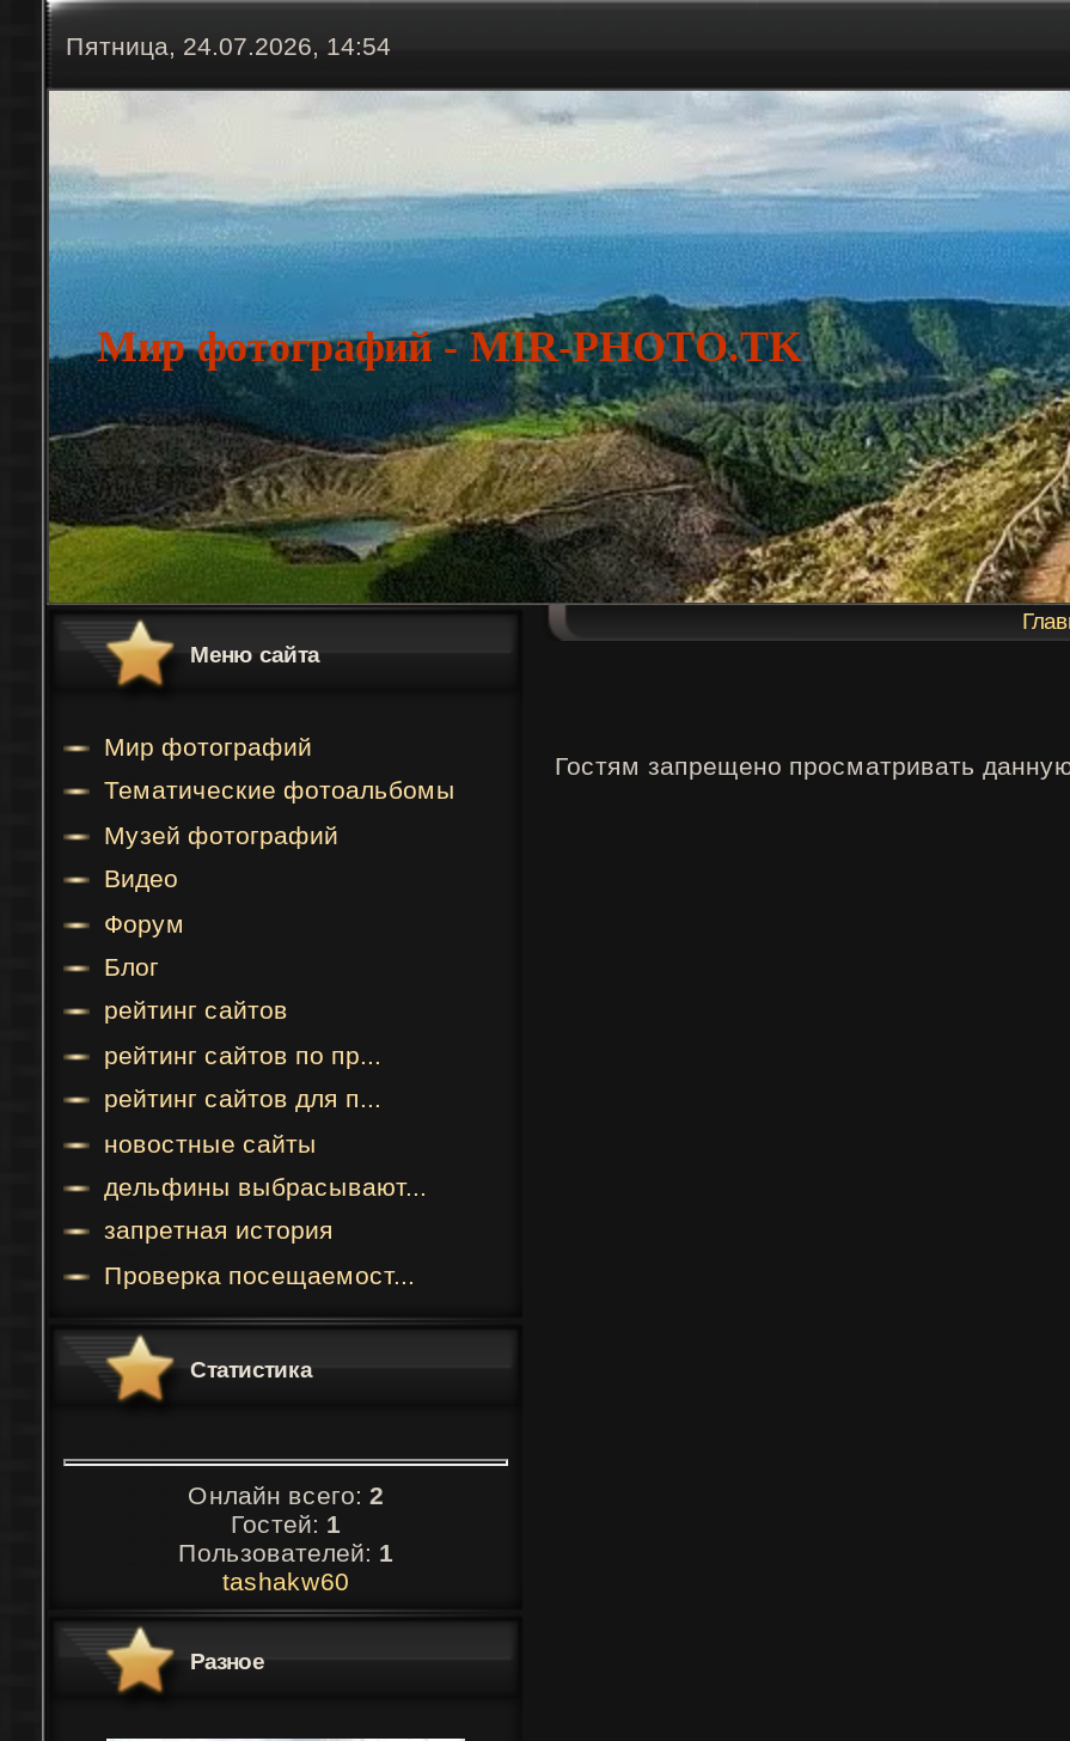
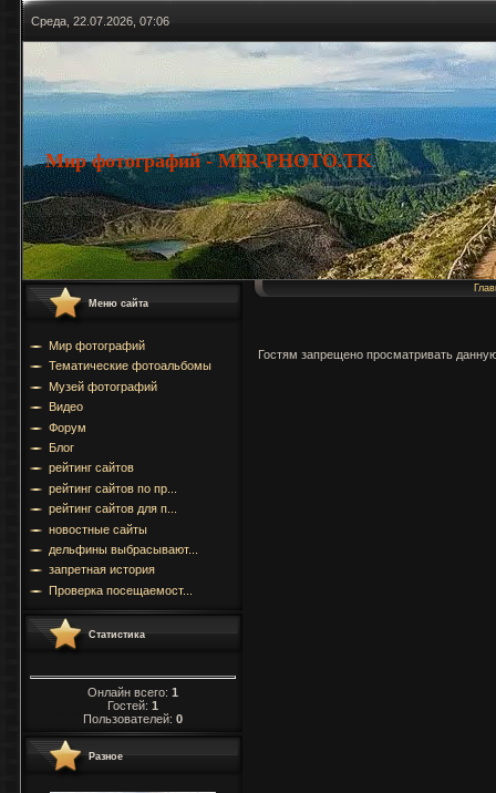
- Пятница, 24.07.2026, 14:54
+ Среда, 22.07.2026, 07:06

- Онлайн всего: 2
+ Онлайн всего: 1

- Пользователей: 1
- tashakw60
+ Пользователей: 0
